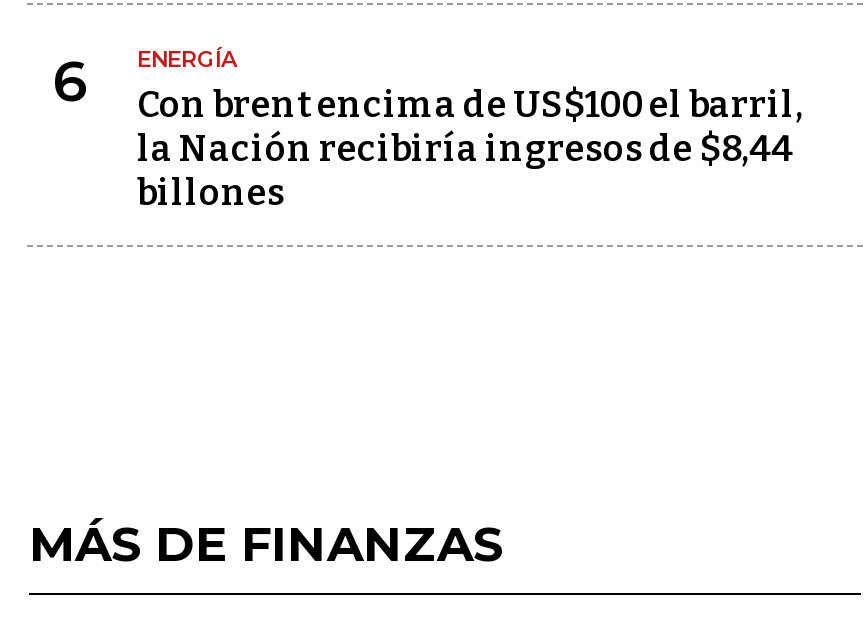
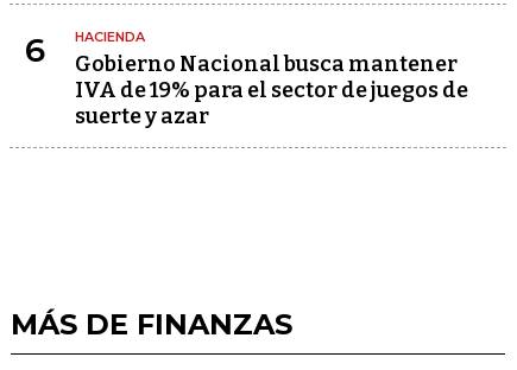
- ENERGÍA
- Con brent encima de US$100 el barril,
- la Nación recibiría ingresos de $8,44
- billones
+ HACIENDA
+ Gobierno Nacional busca mantener
+ IVA de 19% para el sector de juegos de
+ suerte y azar
